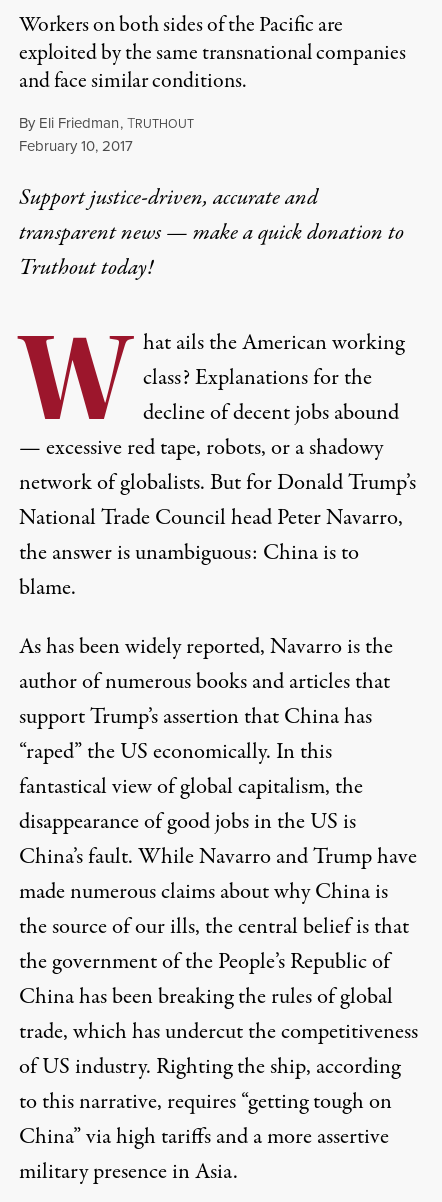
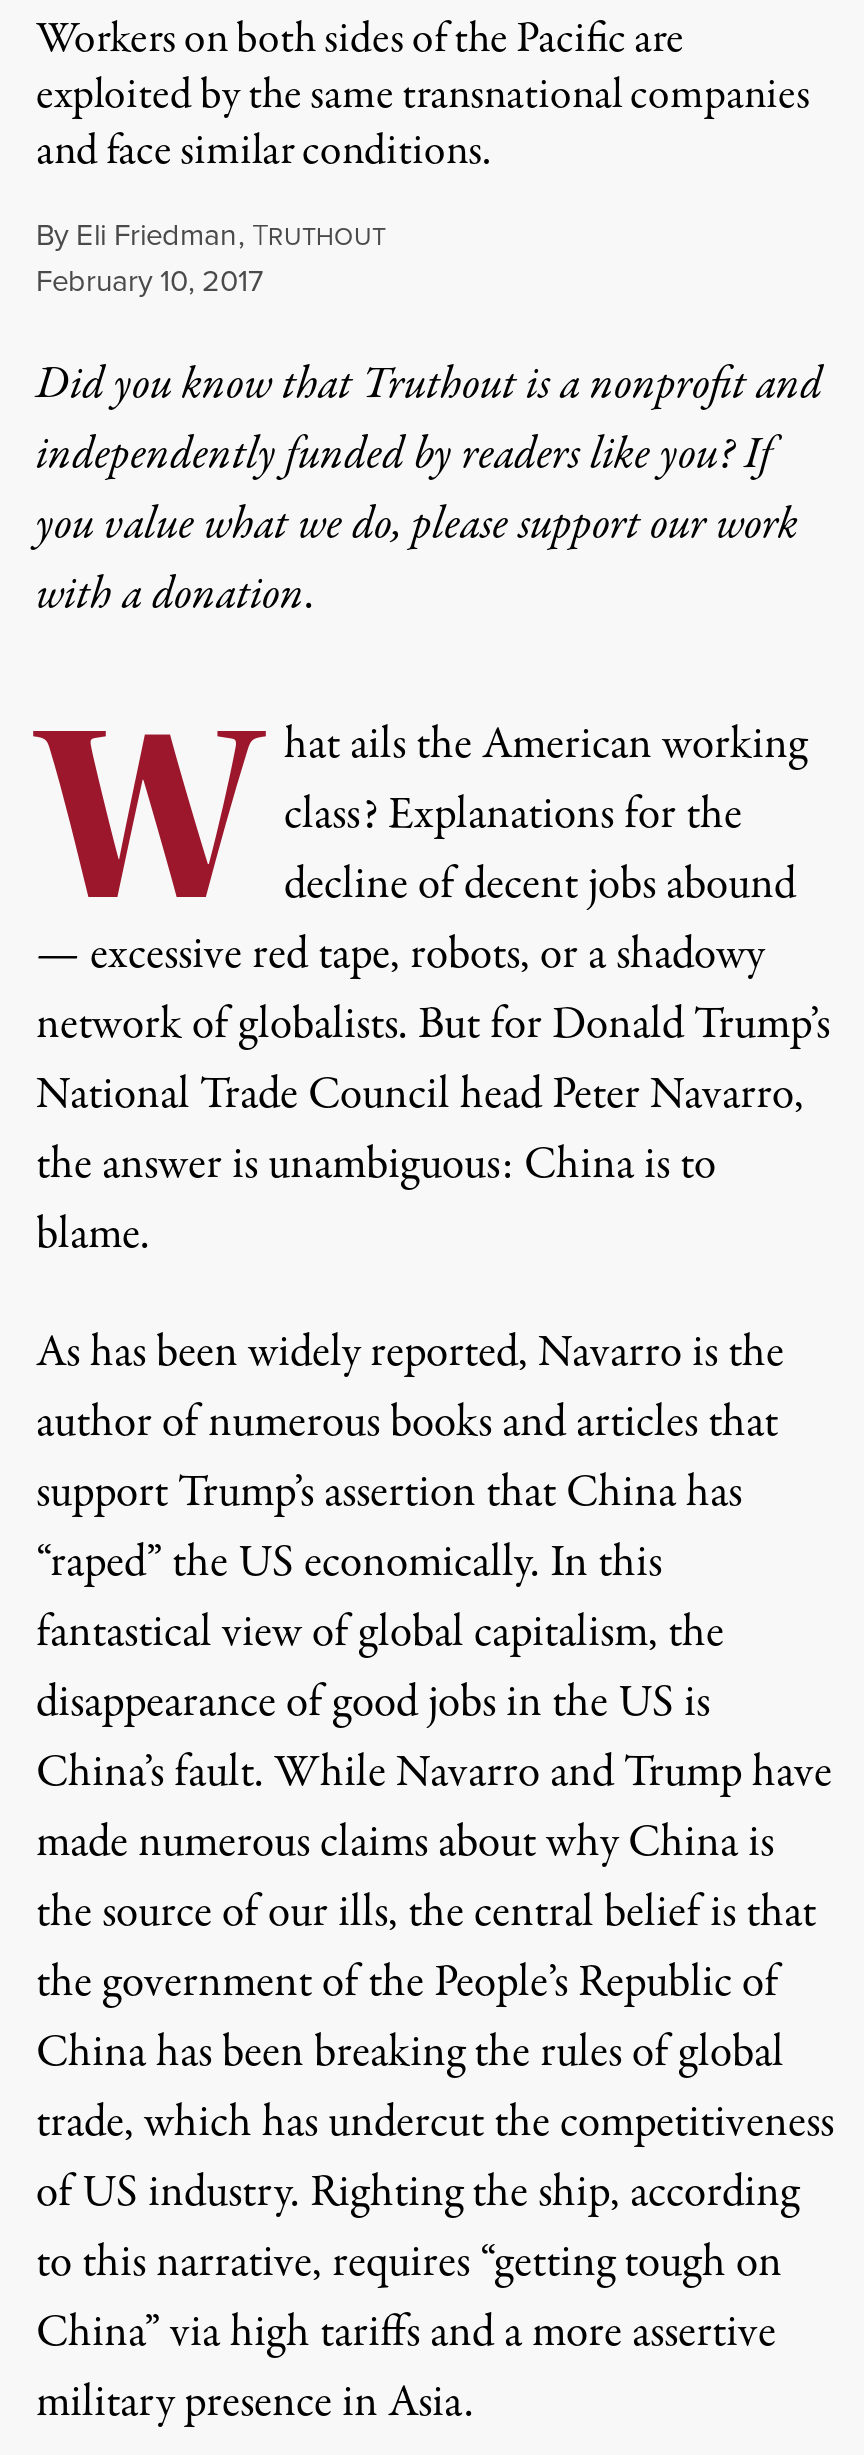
- Support justice-driven, accurate and
- transparent news — make aquick donation to
- Truthout today!
+ Did you know that Truthout is a nonprofit and
+ independently funded by readers like you? If
+ you value what we do, please support our work
+ with a donation.
